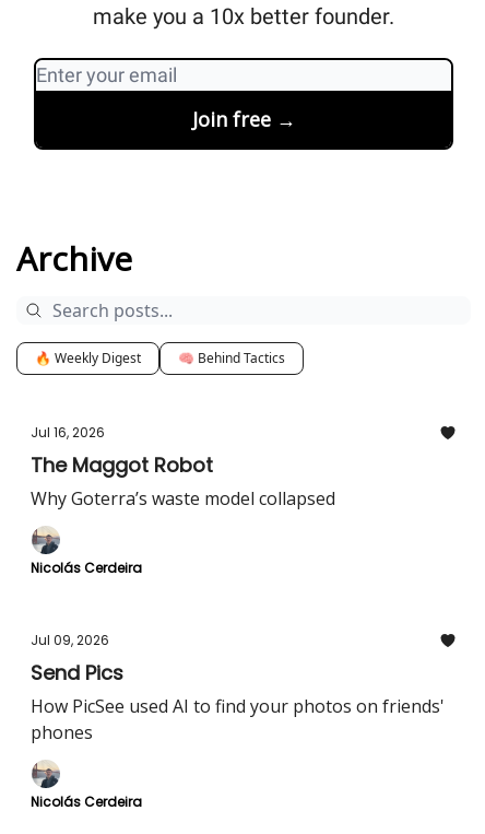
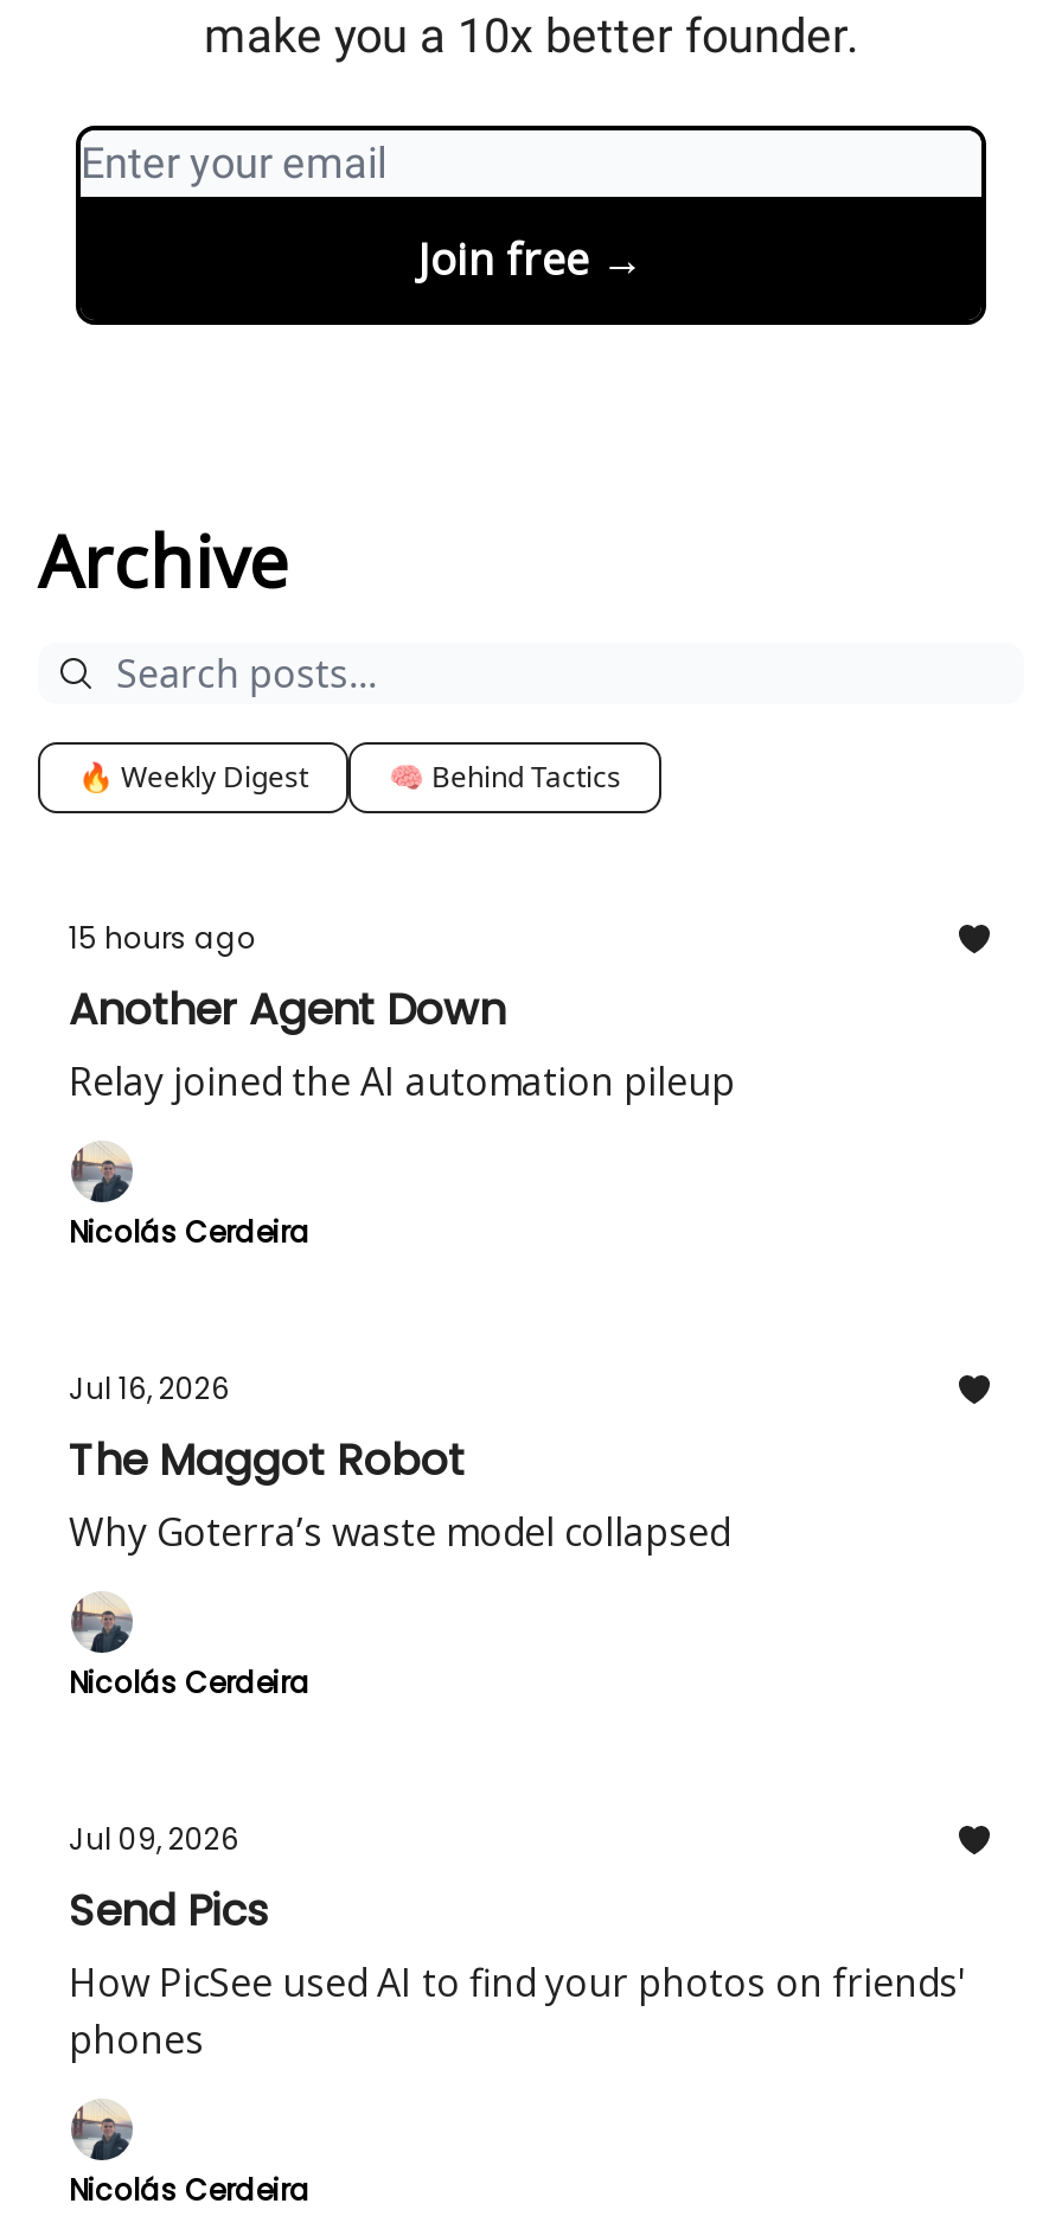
+ 15 hours ago
+ Another Agent Down
+ Relay joined the AI automation pileup
+ Nicolás Cerdeira
